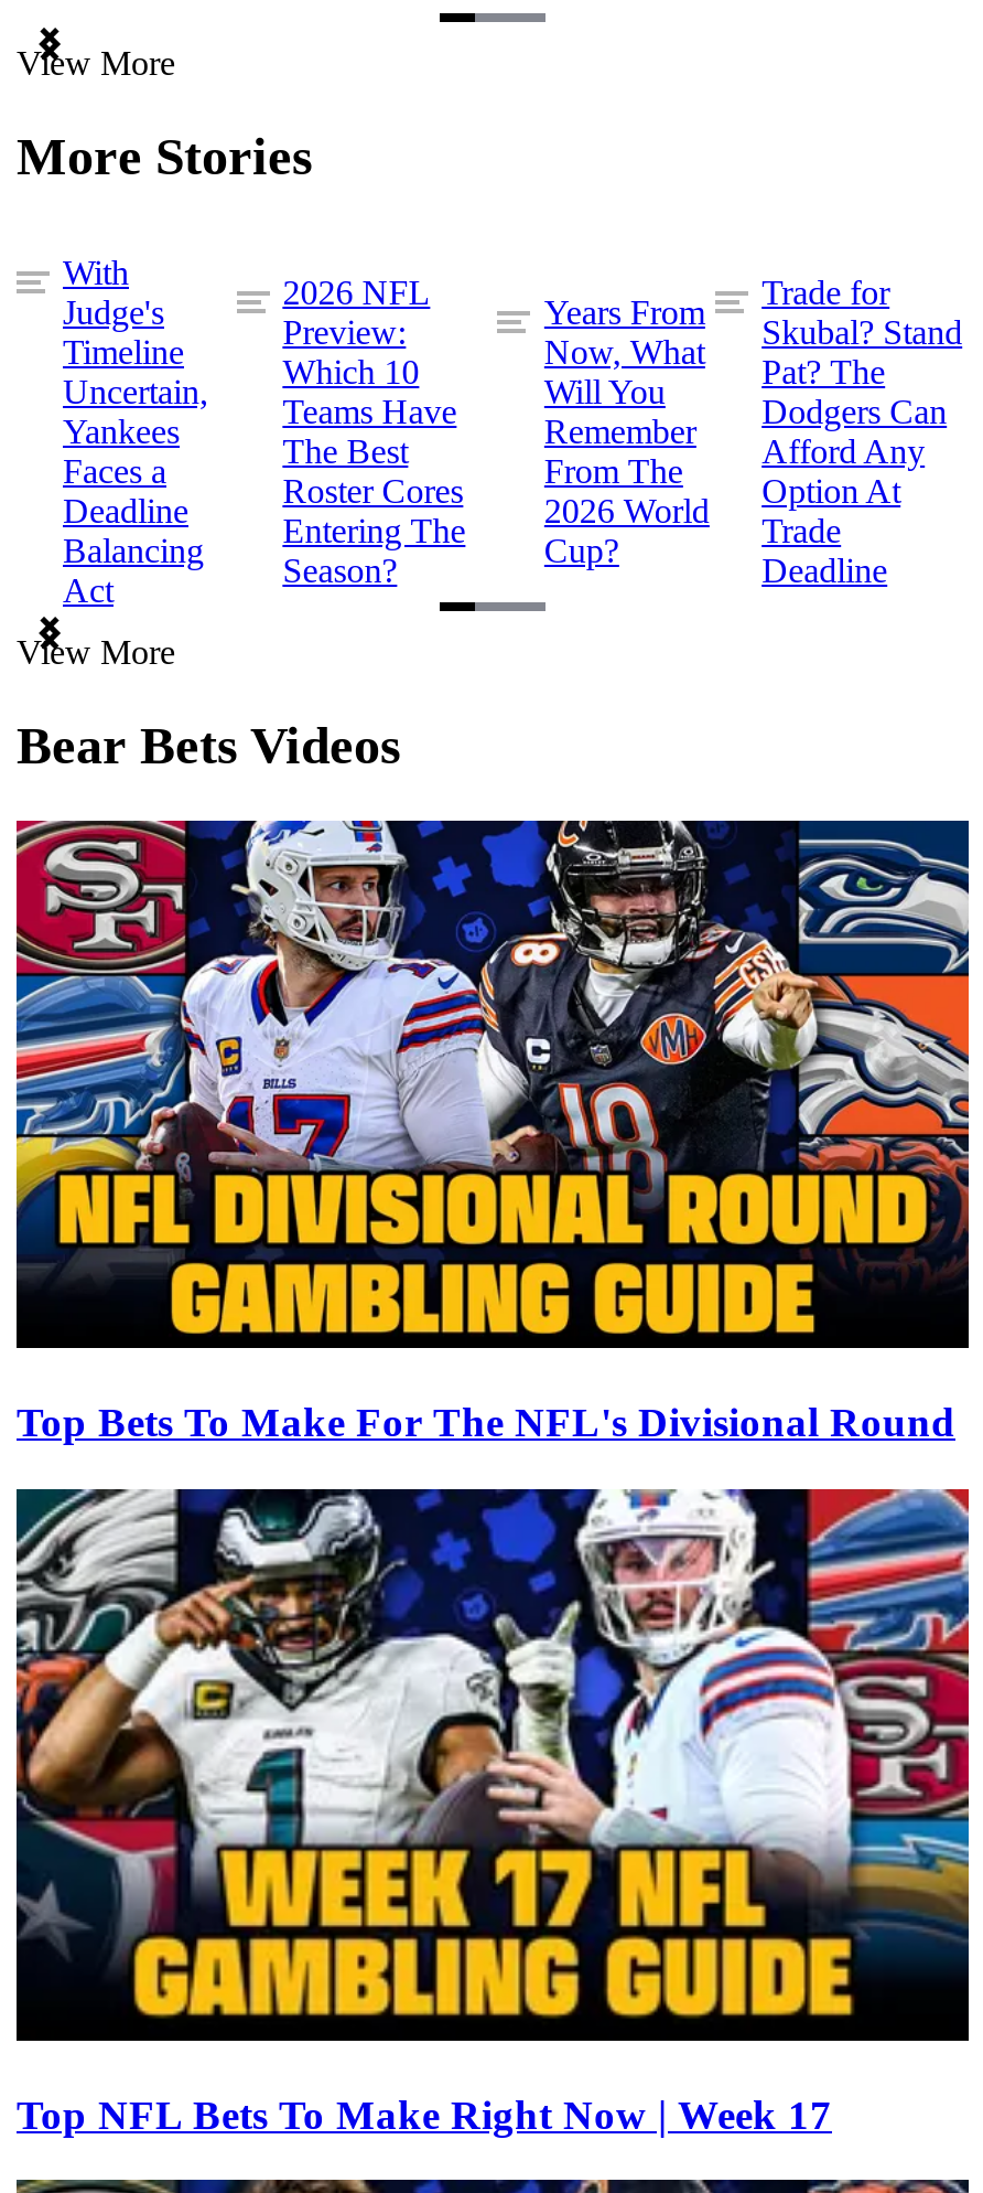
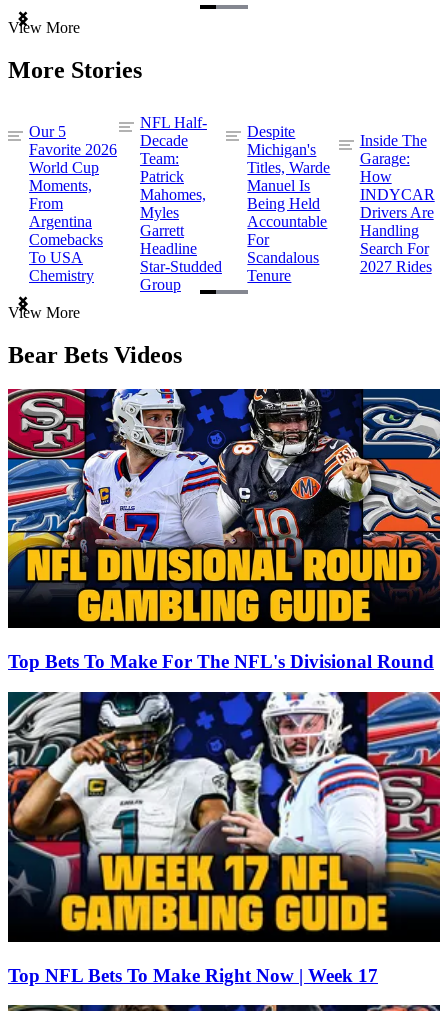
- With
- Judge's
- Timeline
- Uncertain,
- Yankees
- Faces a
- Deadline
- Balancing
- Act
+ Our 5
+ Favorite 2026
+ World Cup
+ Moments,
+ From
+ Argentina
+ Comebacks
+ To USA
+ Chemistry

- 2026 NFL
- Preview:
- Which 10
- Teams Have
- The Best
- Roster Cores
- Entering The
- Season?
+ NFL Half-
+ Decade
+ Team:
+ Patrick
+ Mahomes,
+ Myles
+ Garrett
+ Headline
+ Star-Studded
+ Group

- Trade for
- Skubal? Stand
- Pat? The
- Dodgers Can
- Afford Any
- Option At
- Trade
- Deadline
+ Inside The
+ Garage:
+ How
+ INDYCAR
+ Drivers Are
+ Handling
+ Search For
+ 2027 Rides

- Years From
- Now, What
- Will You
- Remember
- From The
- 2026 World
- Cup?
+ Despite
+ Michigan's
+ Titles, Warde
+ Manuel Is
+ Being Held
+ Accountable
+ For
+ Scandalous
+ Tenure
